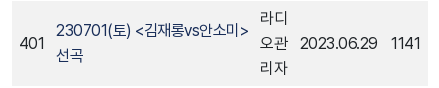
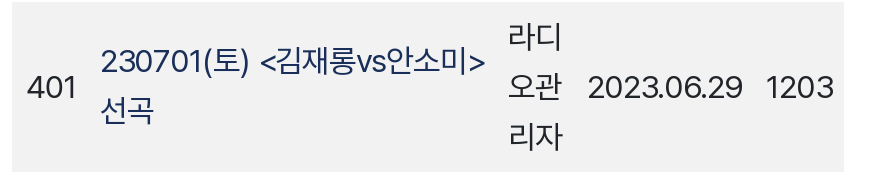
- 오관 2023.06.29 1141
+ 오관 2023.06.29 1203
